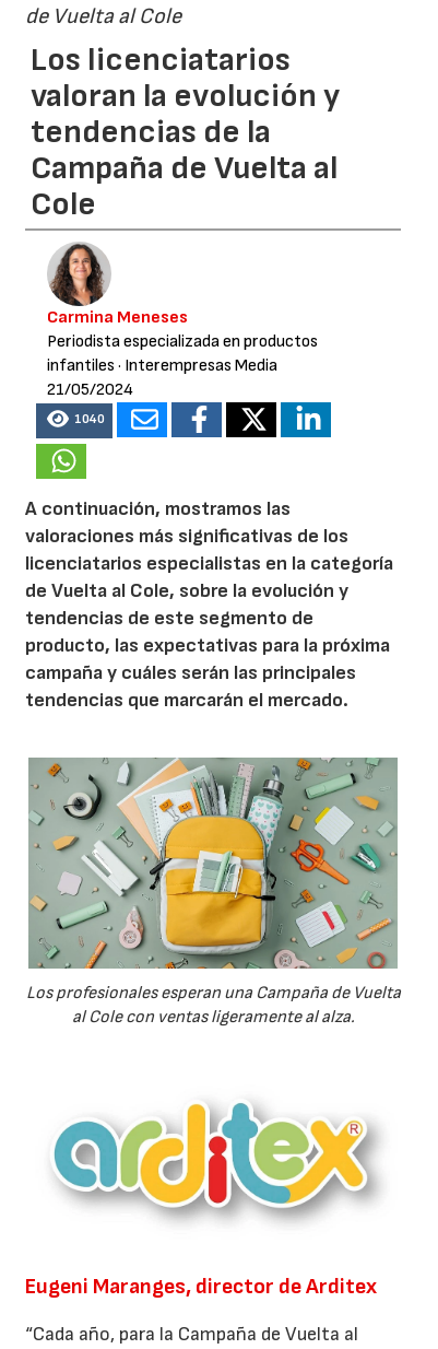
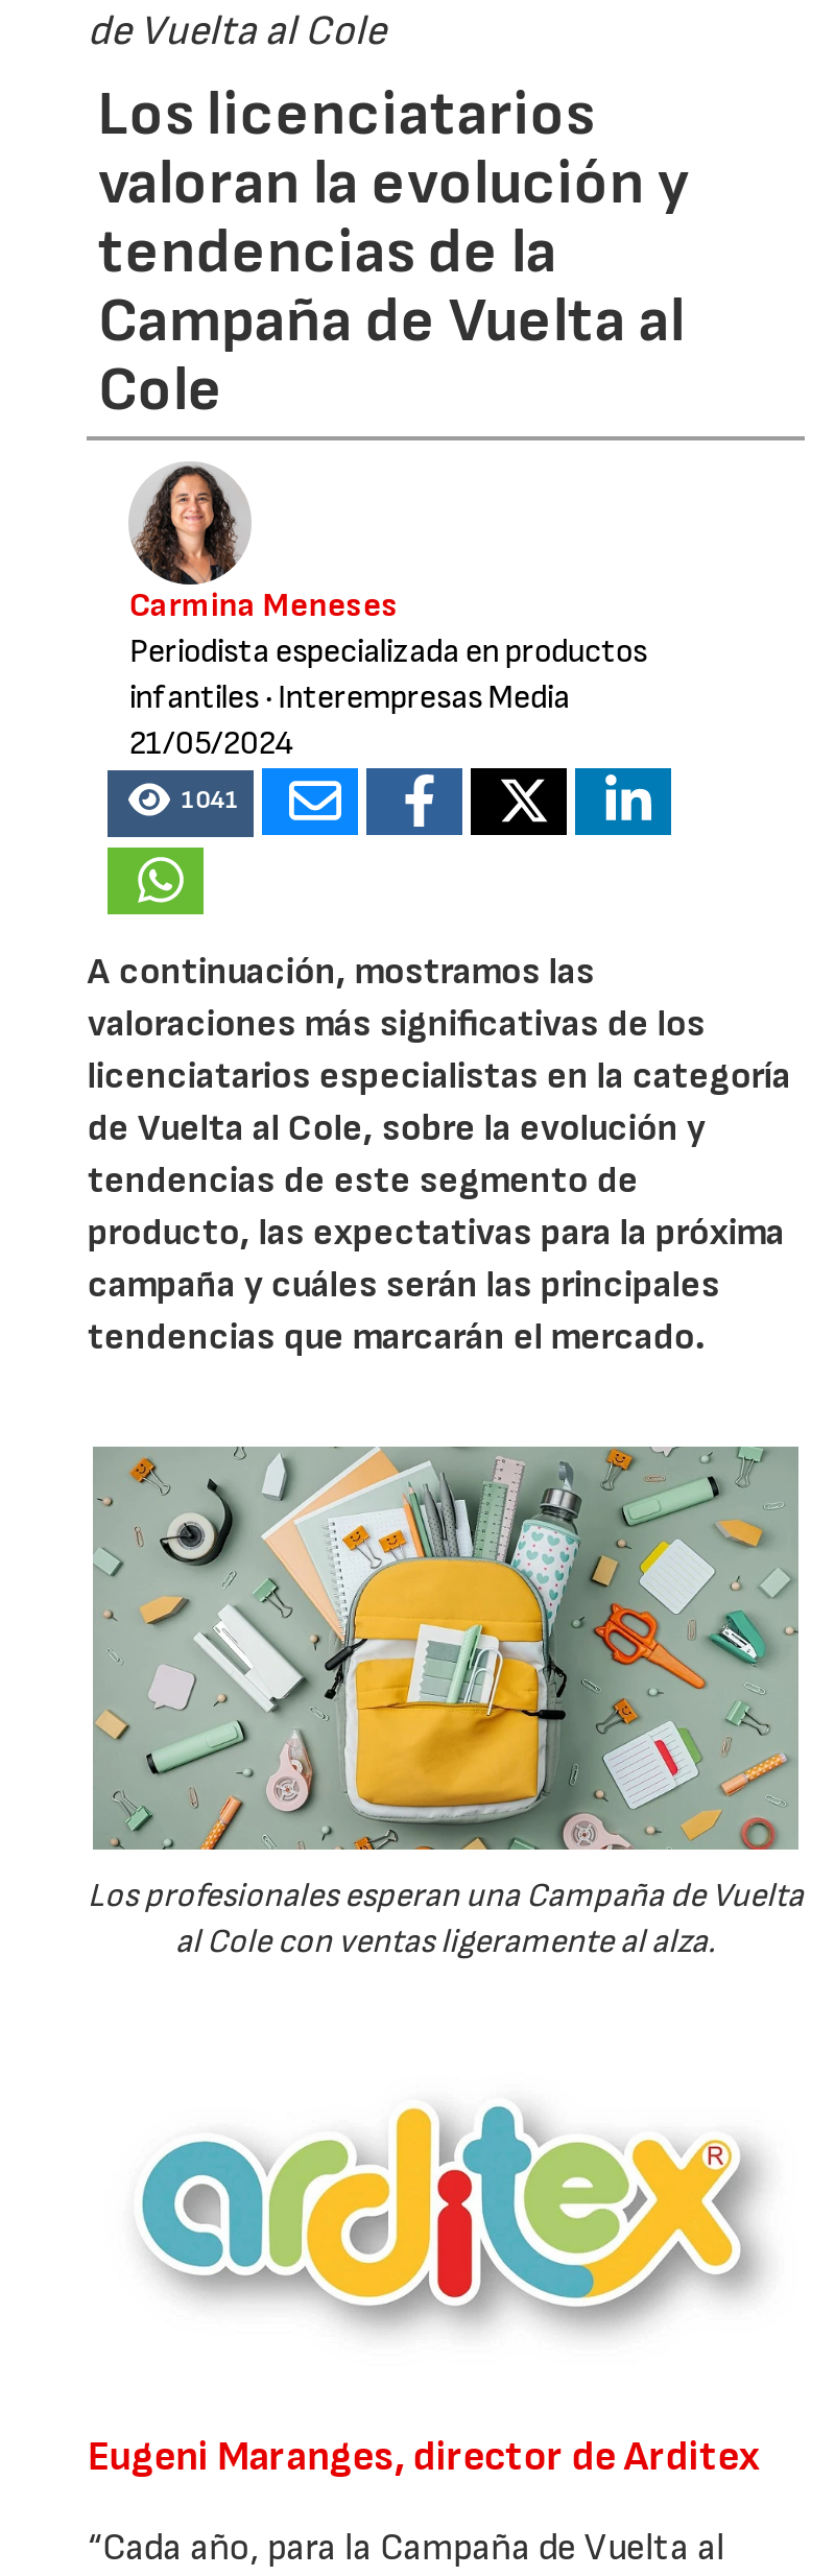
- 1040
+ 1041
